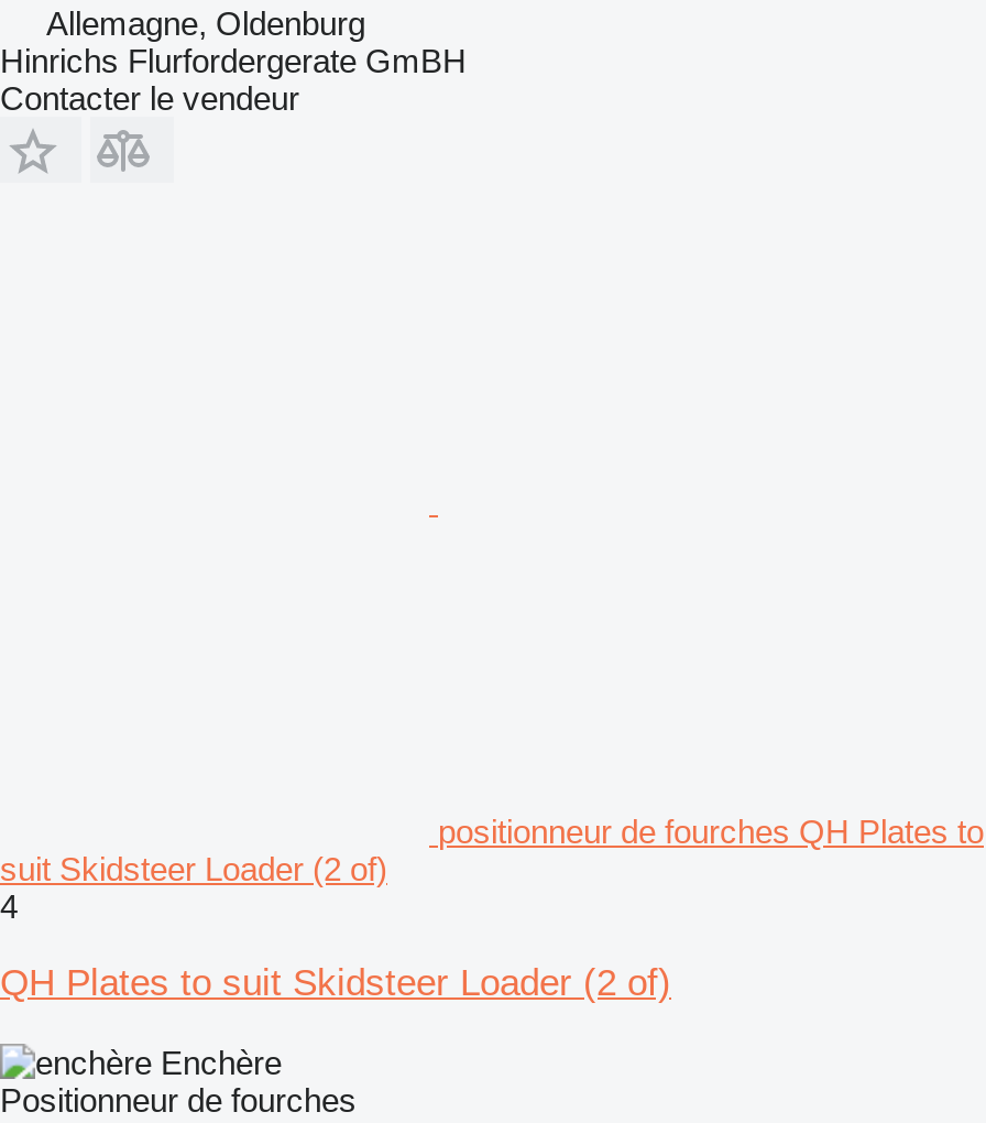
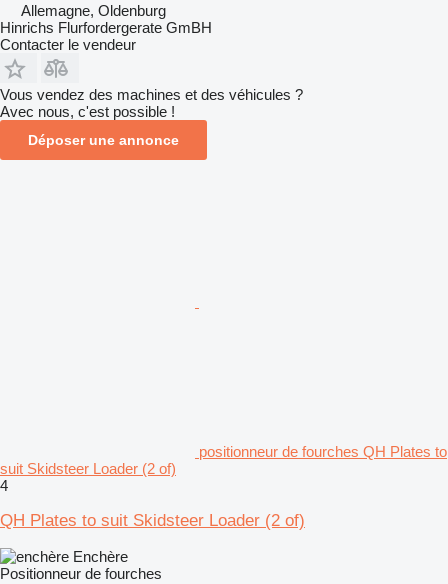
+ Vous vendez des machines et des véhicules ?
+ Avec nous, c'est possible !
+ Déposer une annonce
